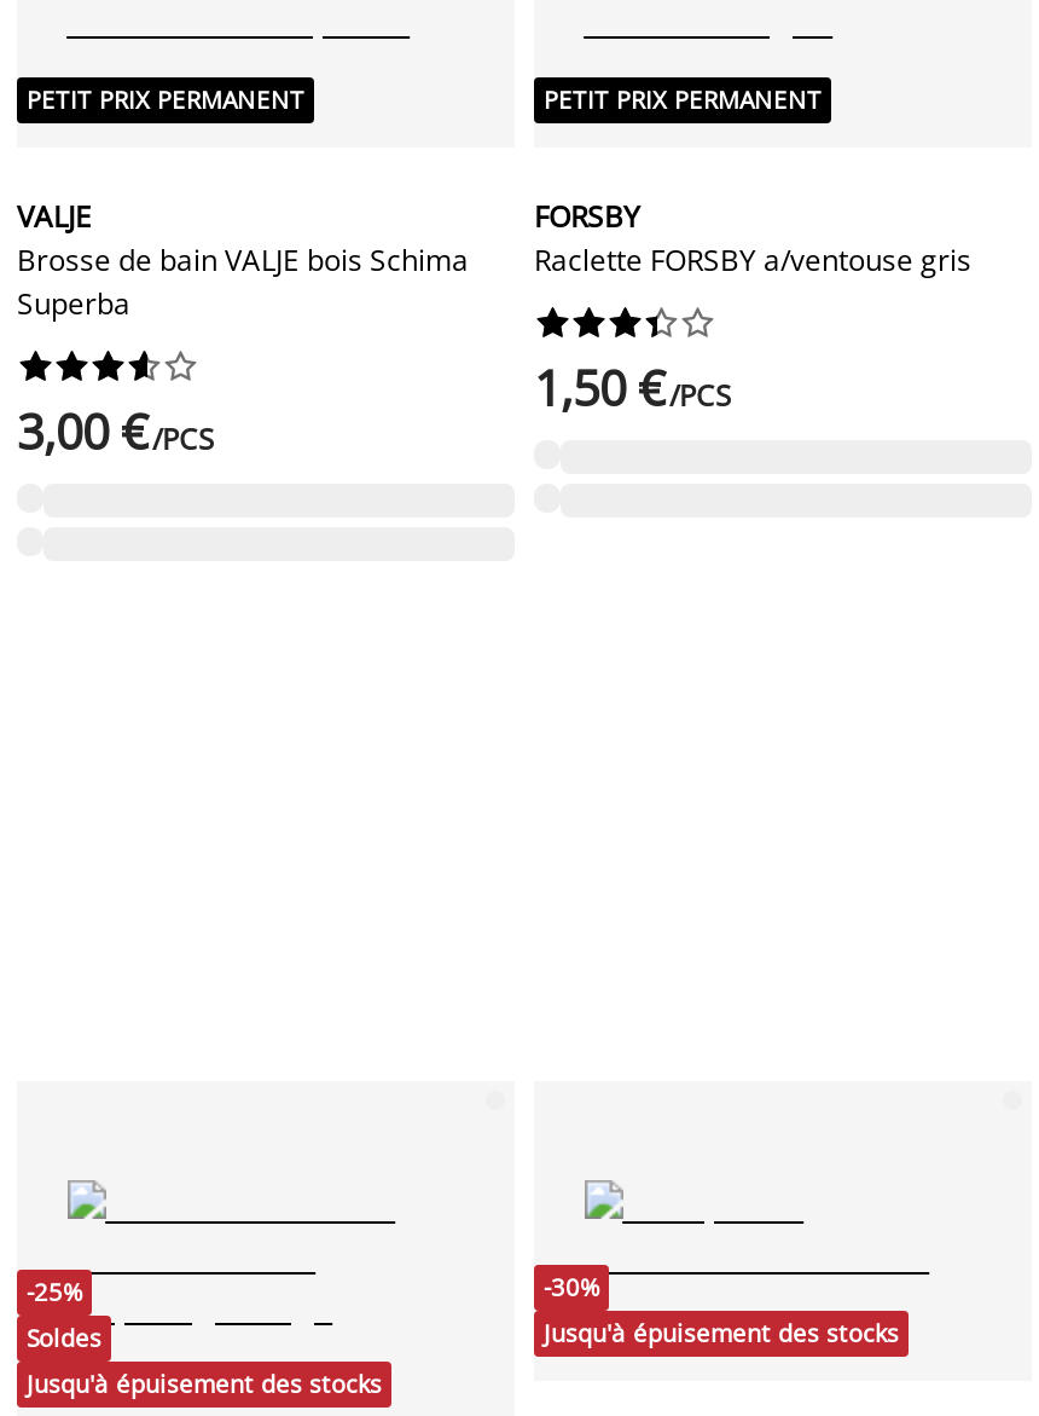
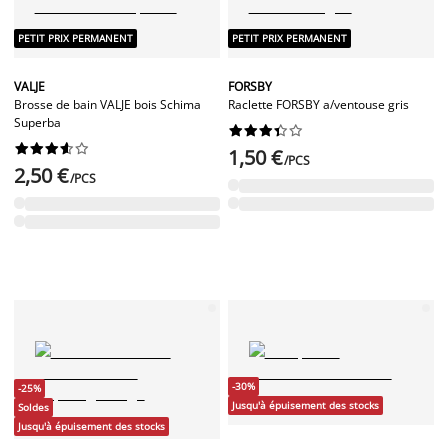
- 3,00 € /PCS
+ 2,50 € /PCS
